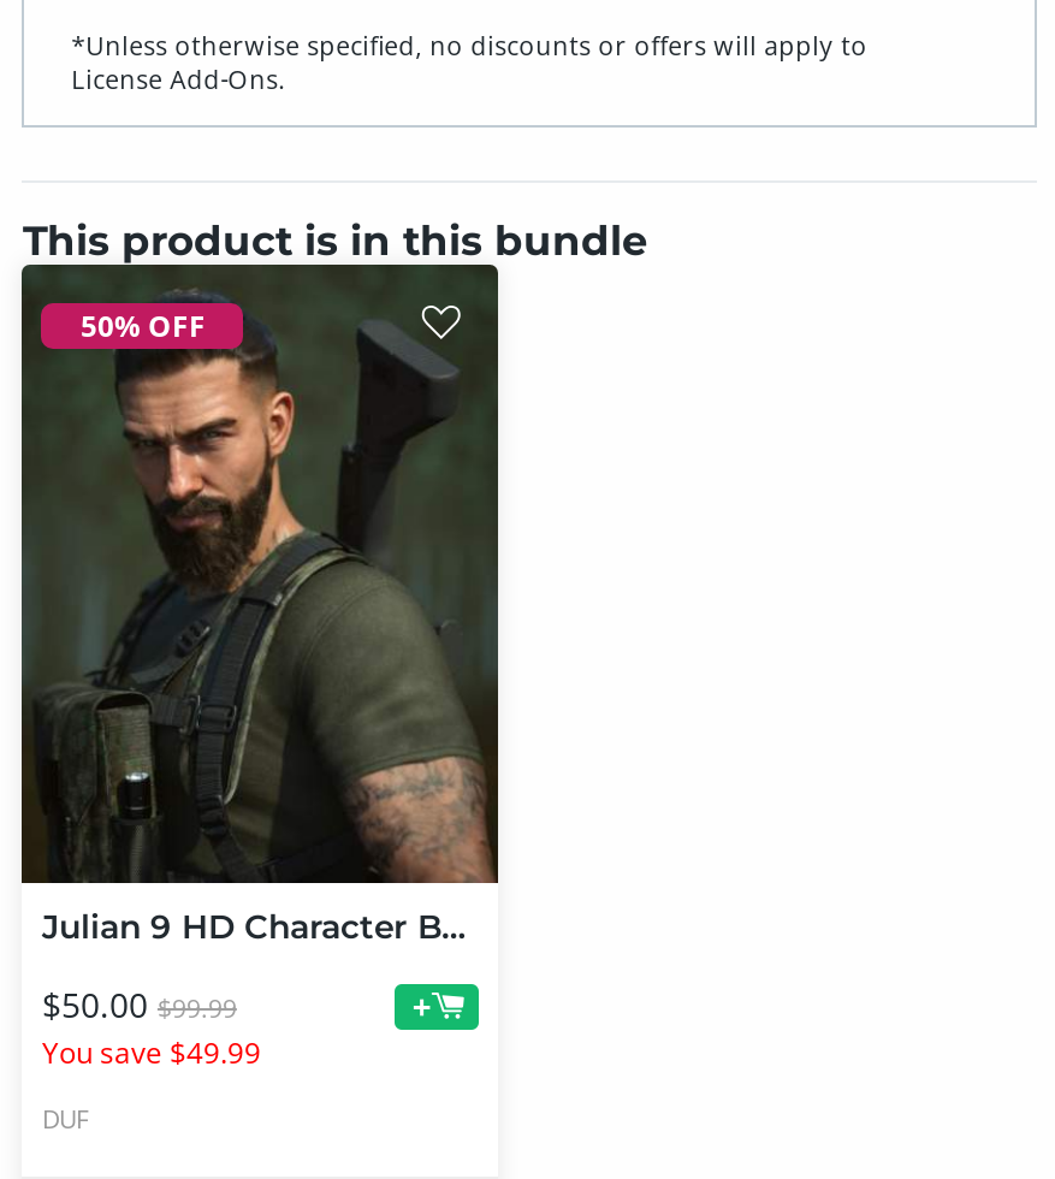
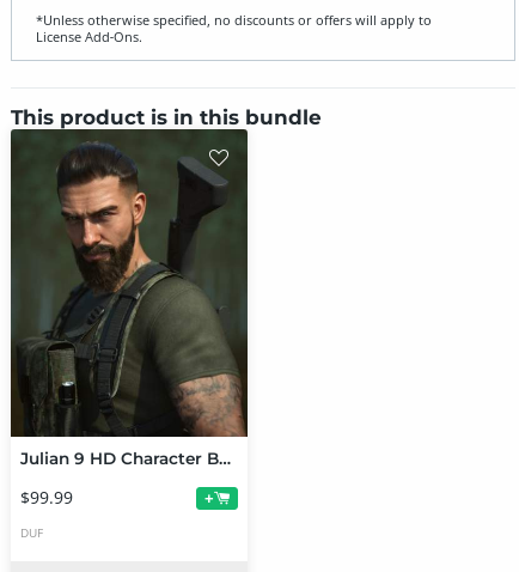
- 50% OFF

- $50.00 $99.99
- You save $49.99
+ $99.99
